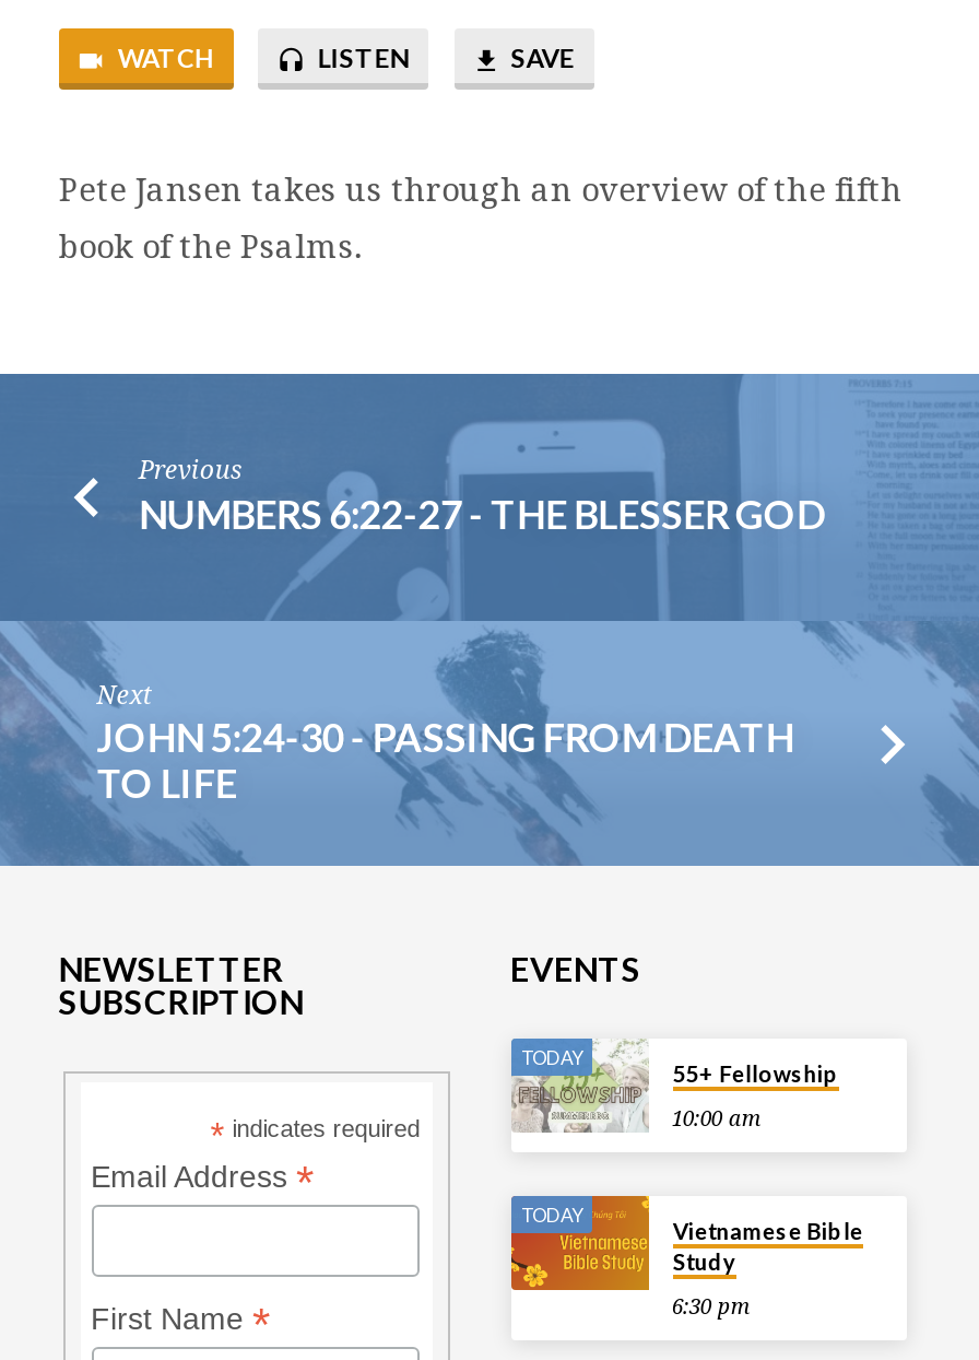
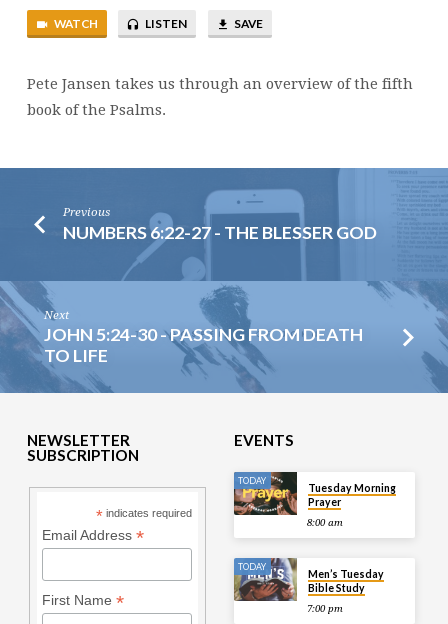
- [image]
- 10:00 am
+ [image]
+ 8:00 am

- 55+ Fellowship
+ Tuesday Morning
+ Prayer

- [image]
- Vietnamese Bible
- Study
+ [image]
+ Men’s Tuesday
+ Bible Study

- 6:30 pm
+ 7:00 pm
